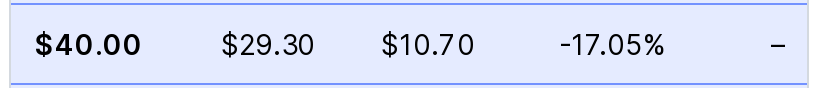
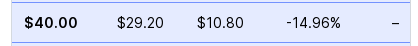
- $29.30
+ $29.20

- $10.70
+ $10.80

- -17.05%
+ -14.96%
